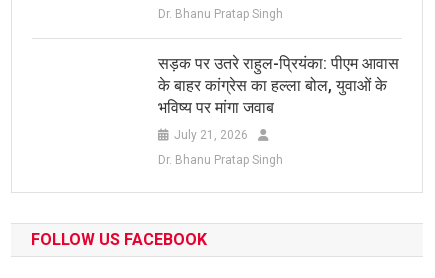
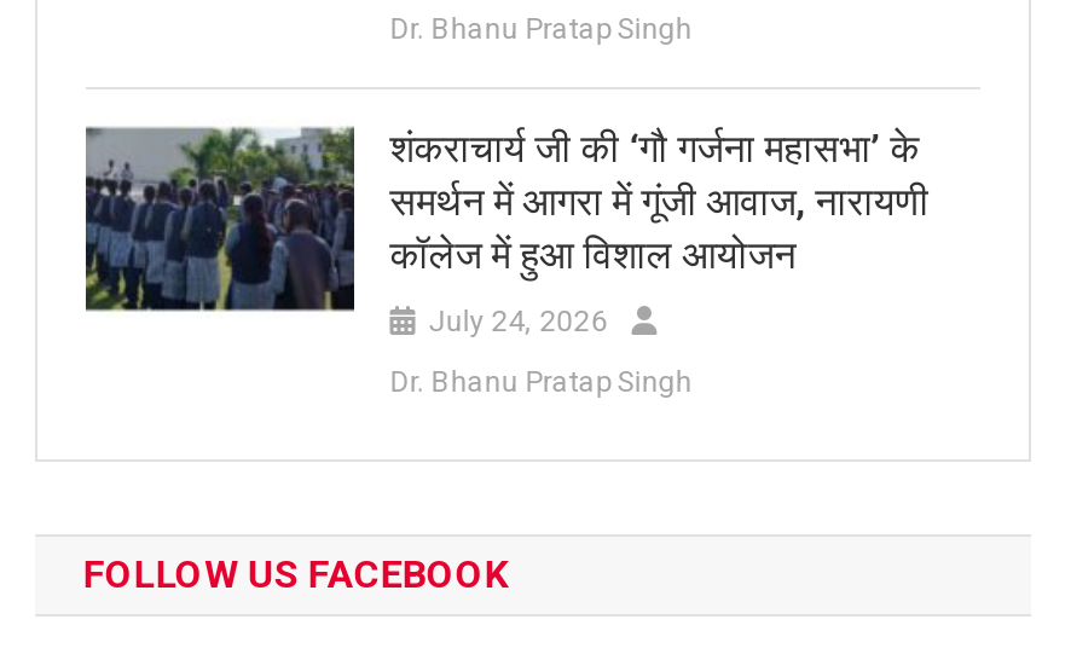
+ [image]

- सड़क पर उतरे राहुल-प्रियंका: पीएम आवास
- के बाहर कांग्रेस का हल्ला बोल, युवाओं के
- भविष्य पर मांगा जवाब
+ शंकराचार्य जी की ‘गौ गर्जना महासभा’ के
+ समर्थन में आगरा में गूंजी आवाज, नारायणी
+ कॉलेज में हुआ विशाल आयोजन

- July 21, 2026
+ July 24, 2026
